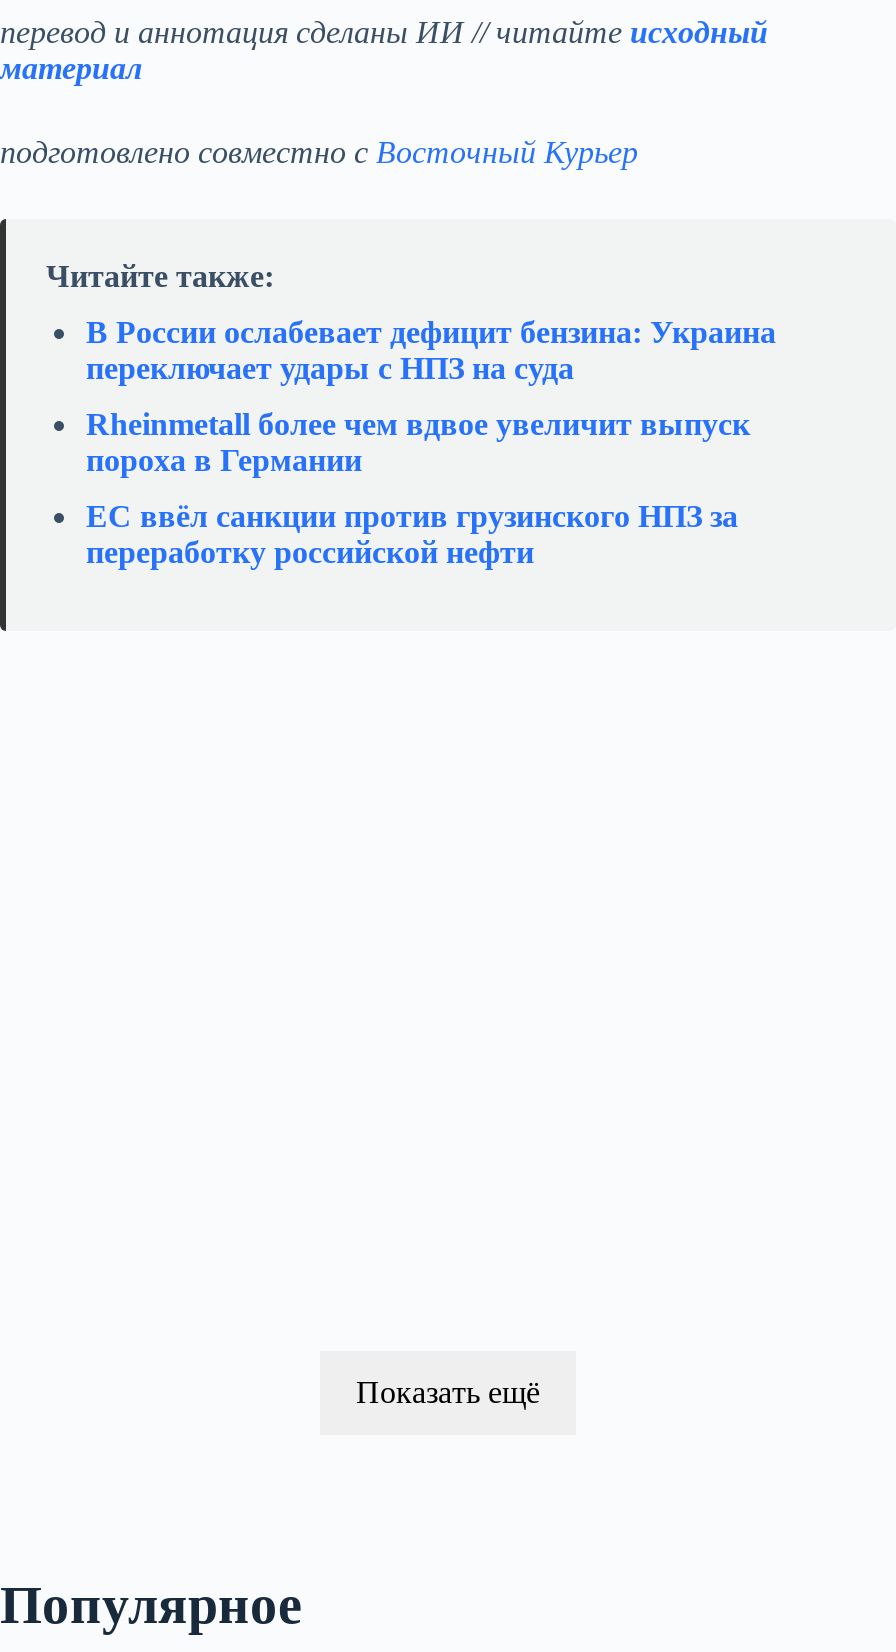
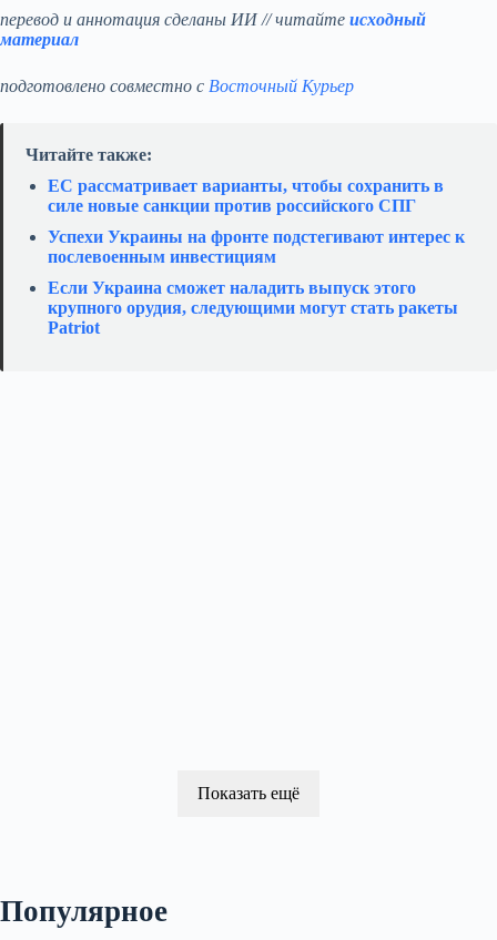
- В России ослабевает дефицит бензина: Украина
- переключает удары с НПЗ на суда
+ ЕС рассматривает варианты, чтобы сохранить в
+ силе новые санкции против российского СПГ

- Rheinmetall более чем вдвое увеличит выпуск
- пороха в Германии
+ Успехи Украины на фронте подстегивают интерес к
+ послевоенным инвестициям

- ЕС ввёл санкции против грузинского НПЗ за
- переработку российской нефти
+ Если Украина сможет наладить выпуск этого
+ крупного орудия, следующими могут стать ракеты
+ Patriot
